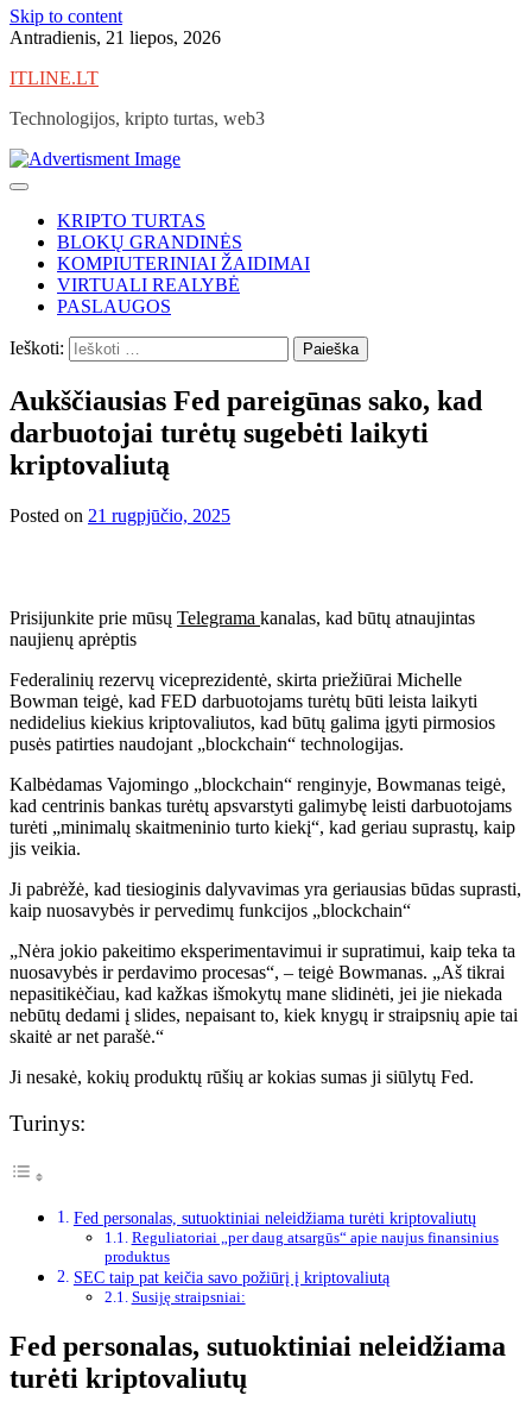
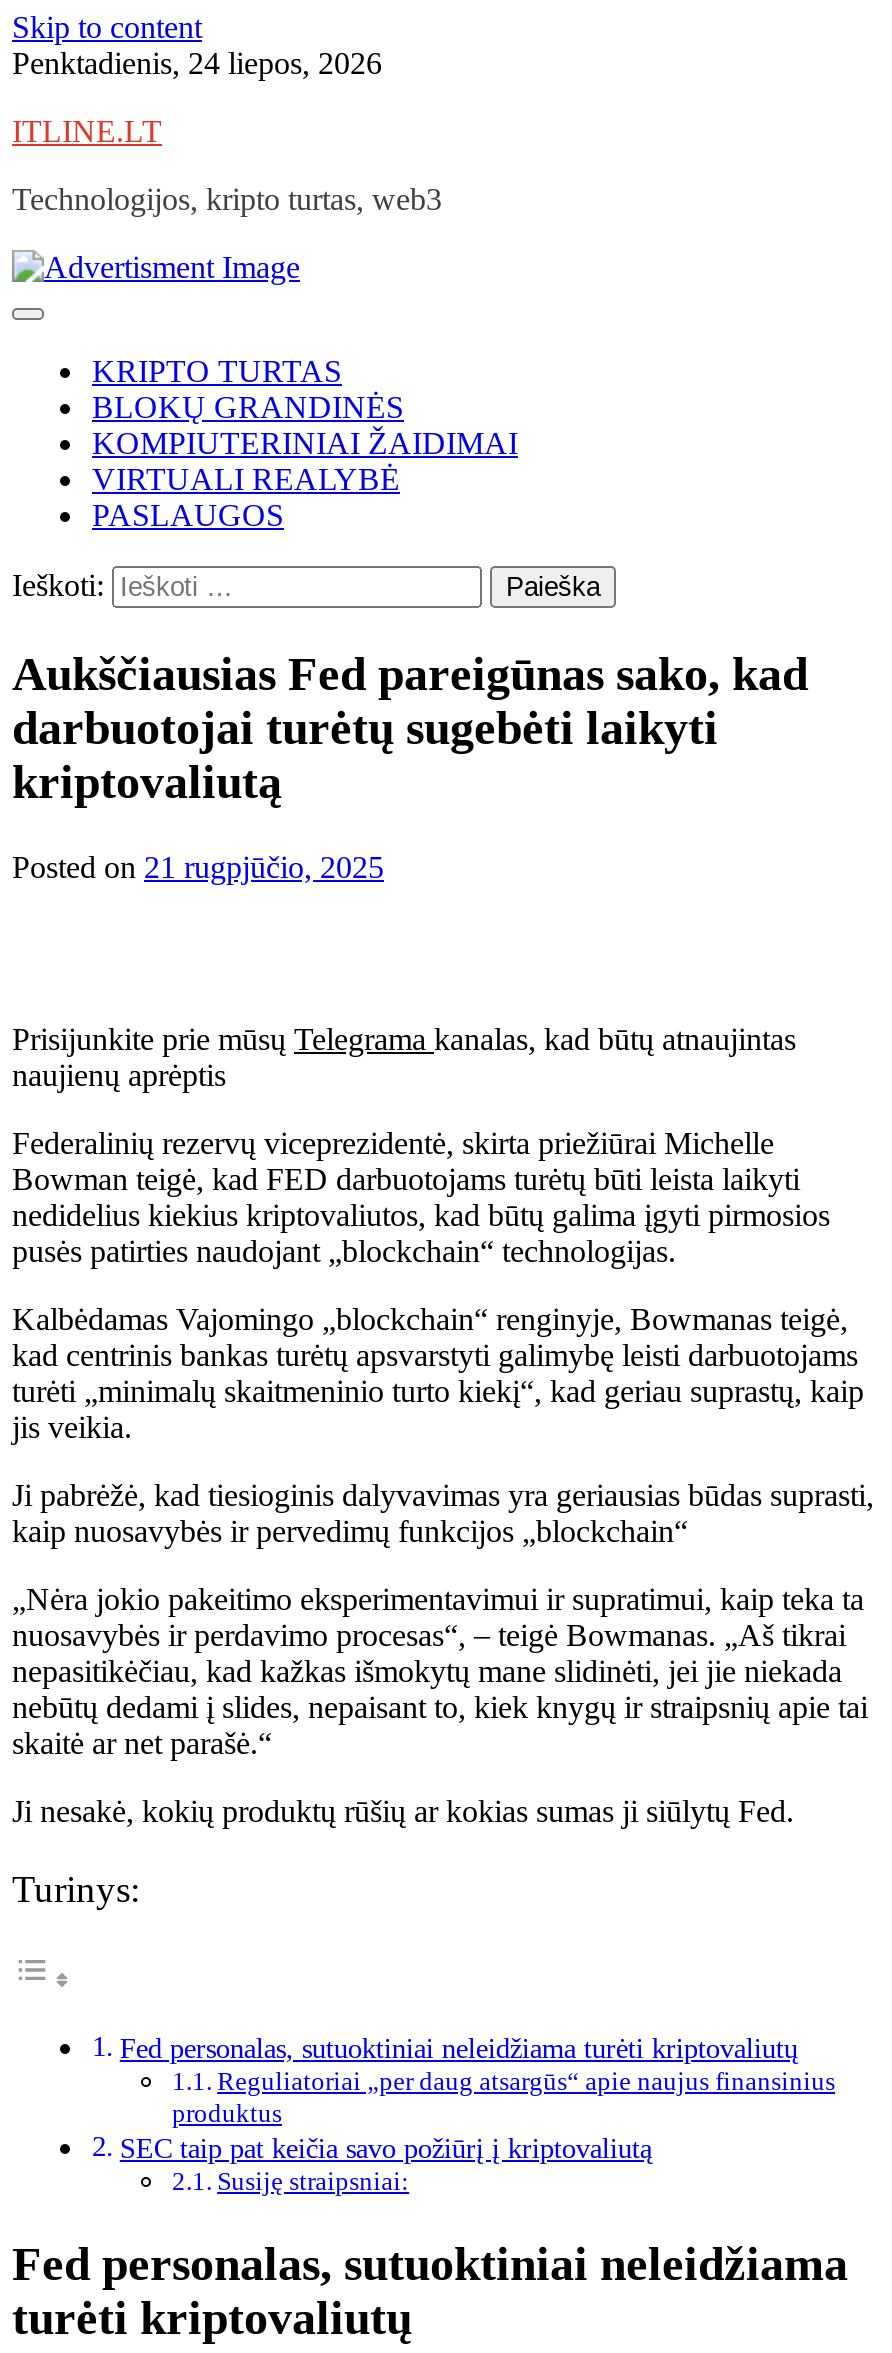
- Antradienis, 21 liepos, 2026
+ Penktadienis, 24 liepos, 2026
